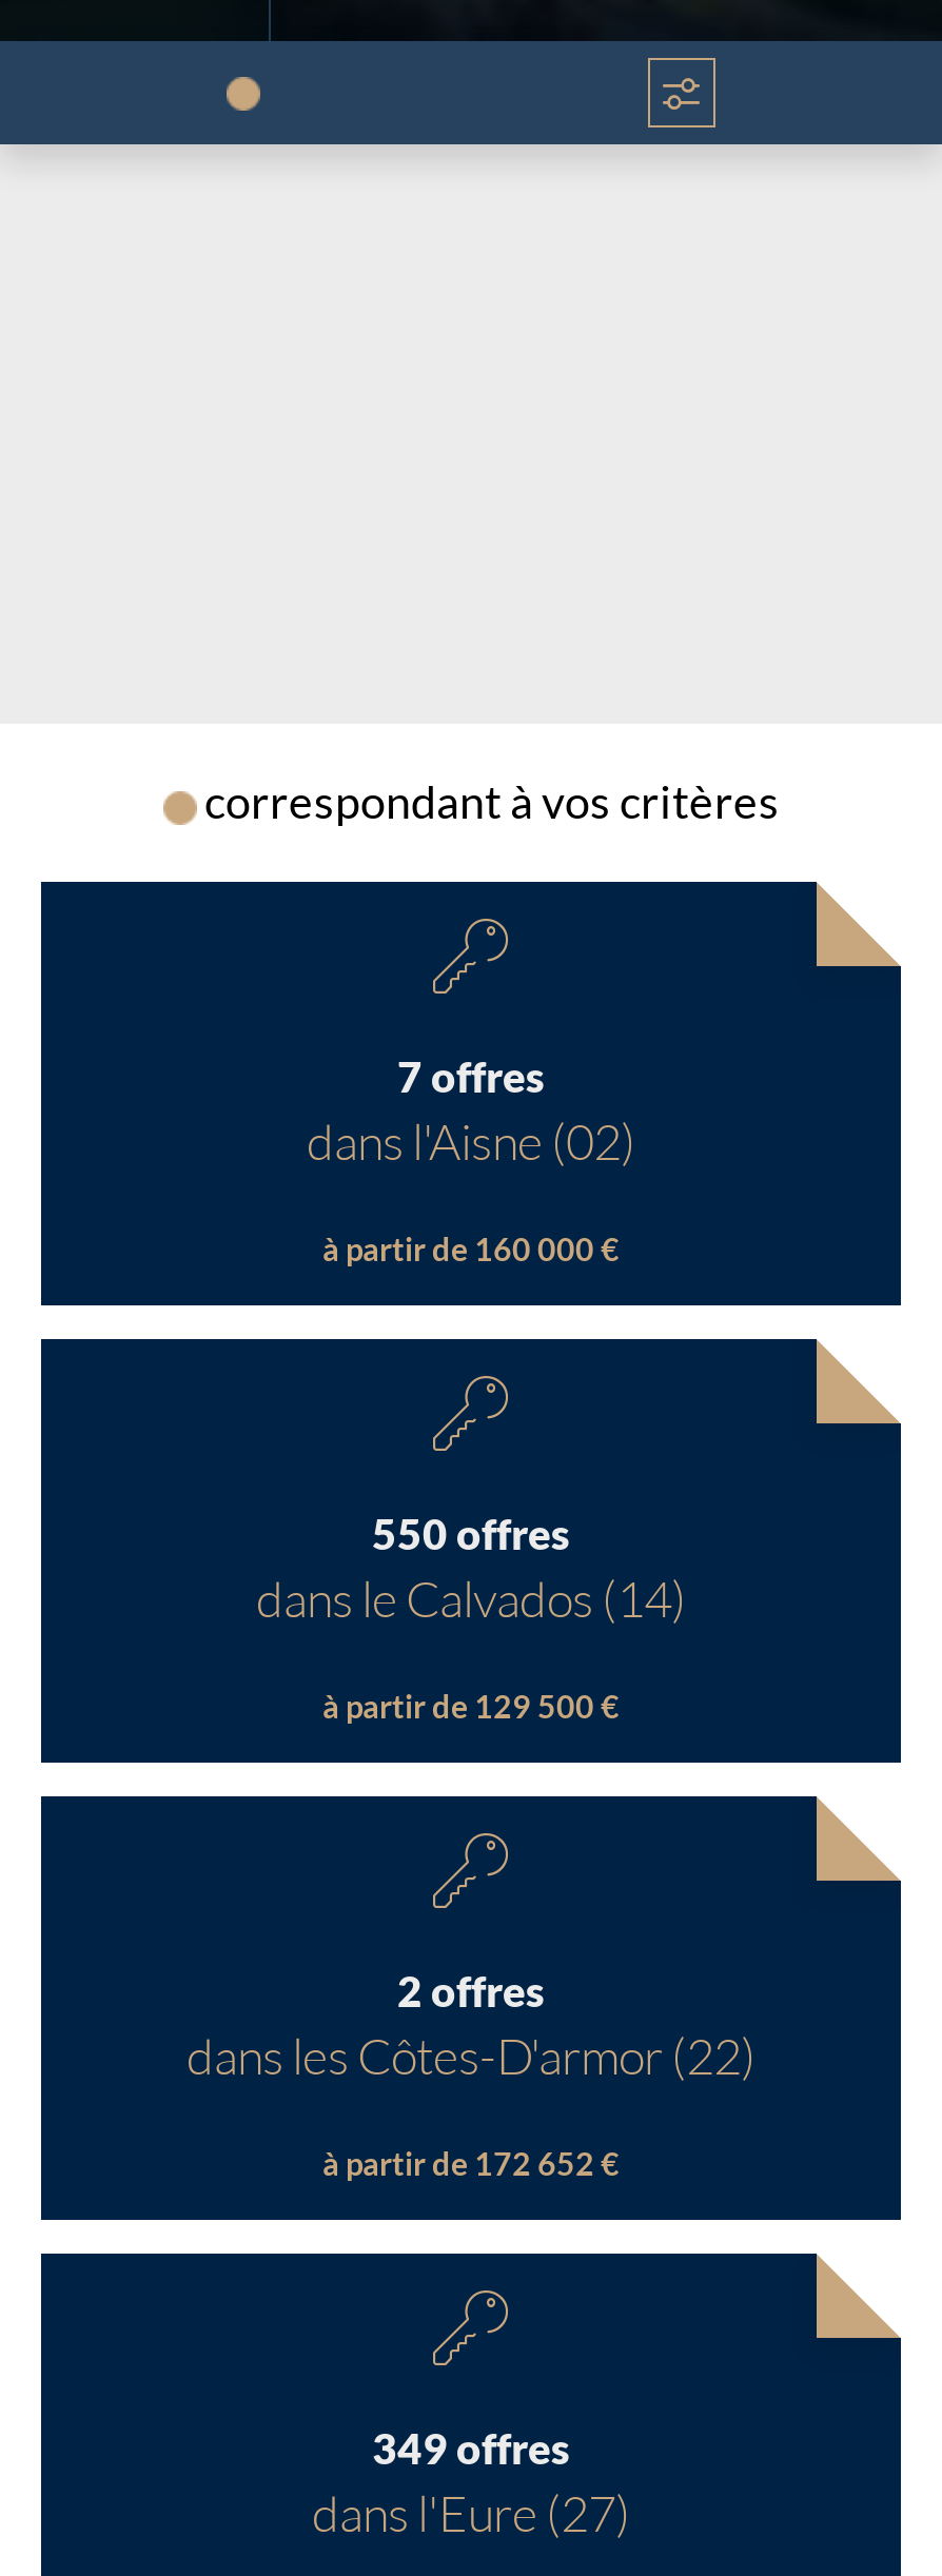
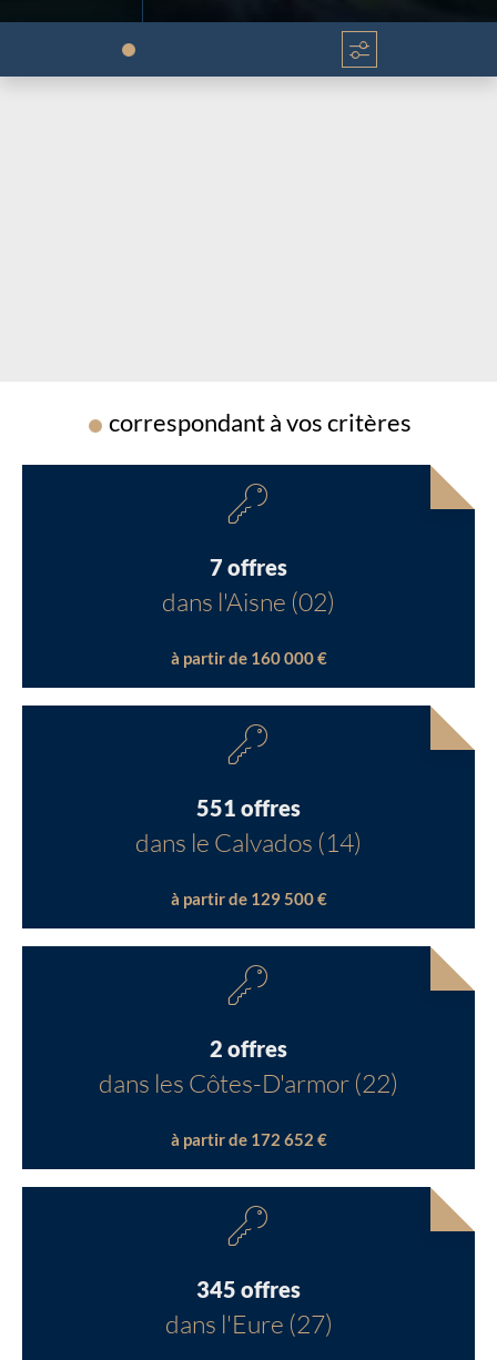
- 550 offres
+ 551 offres

- 349 offres
+ 345 offres
